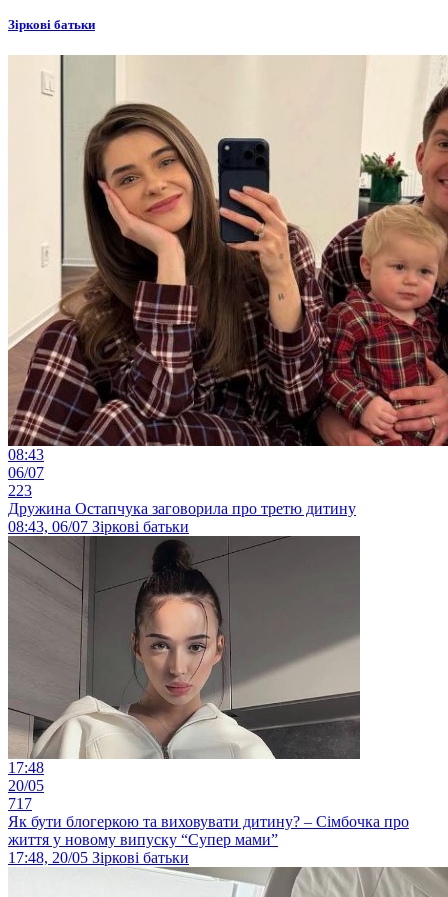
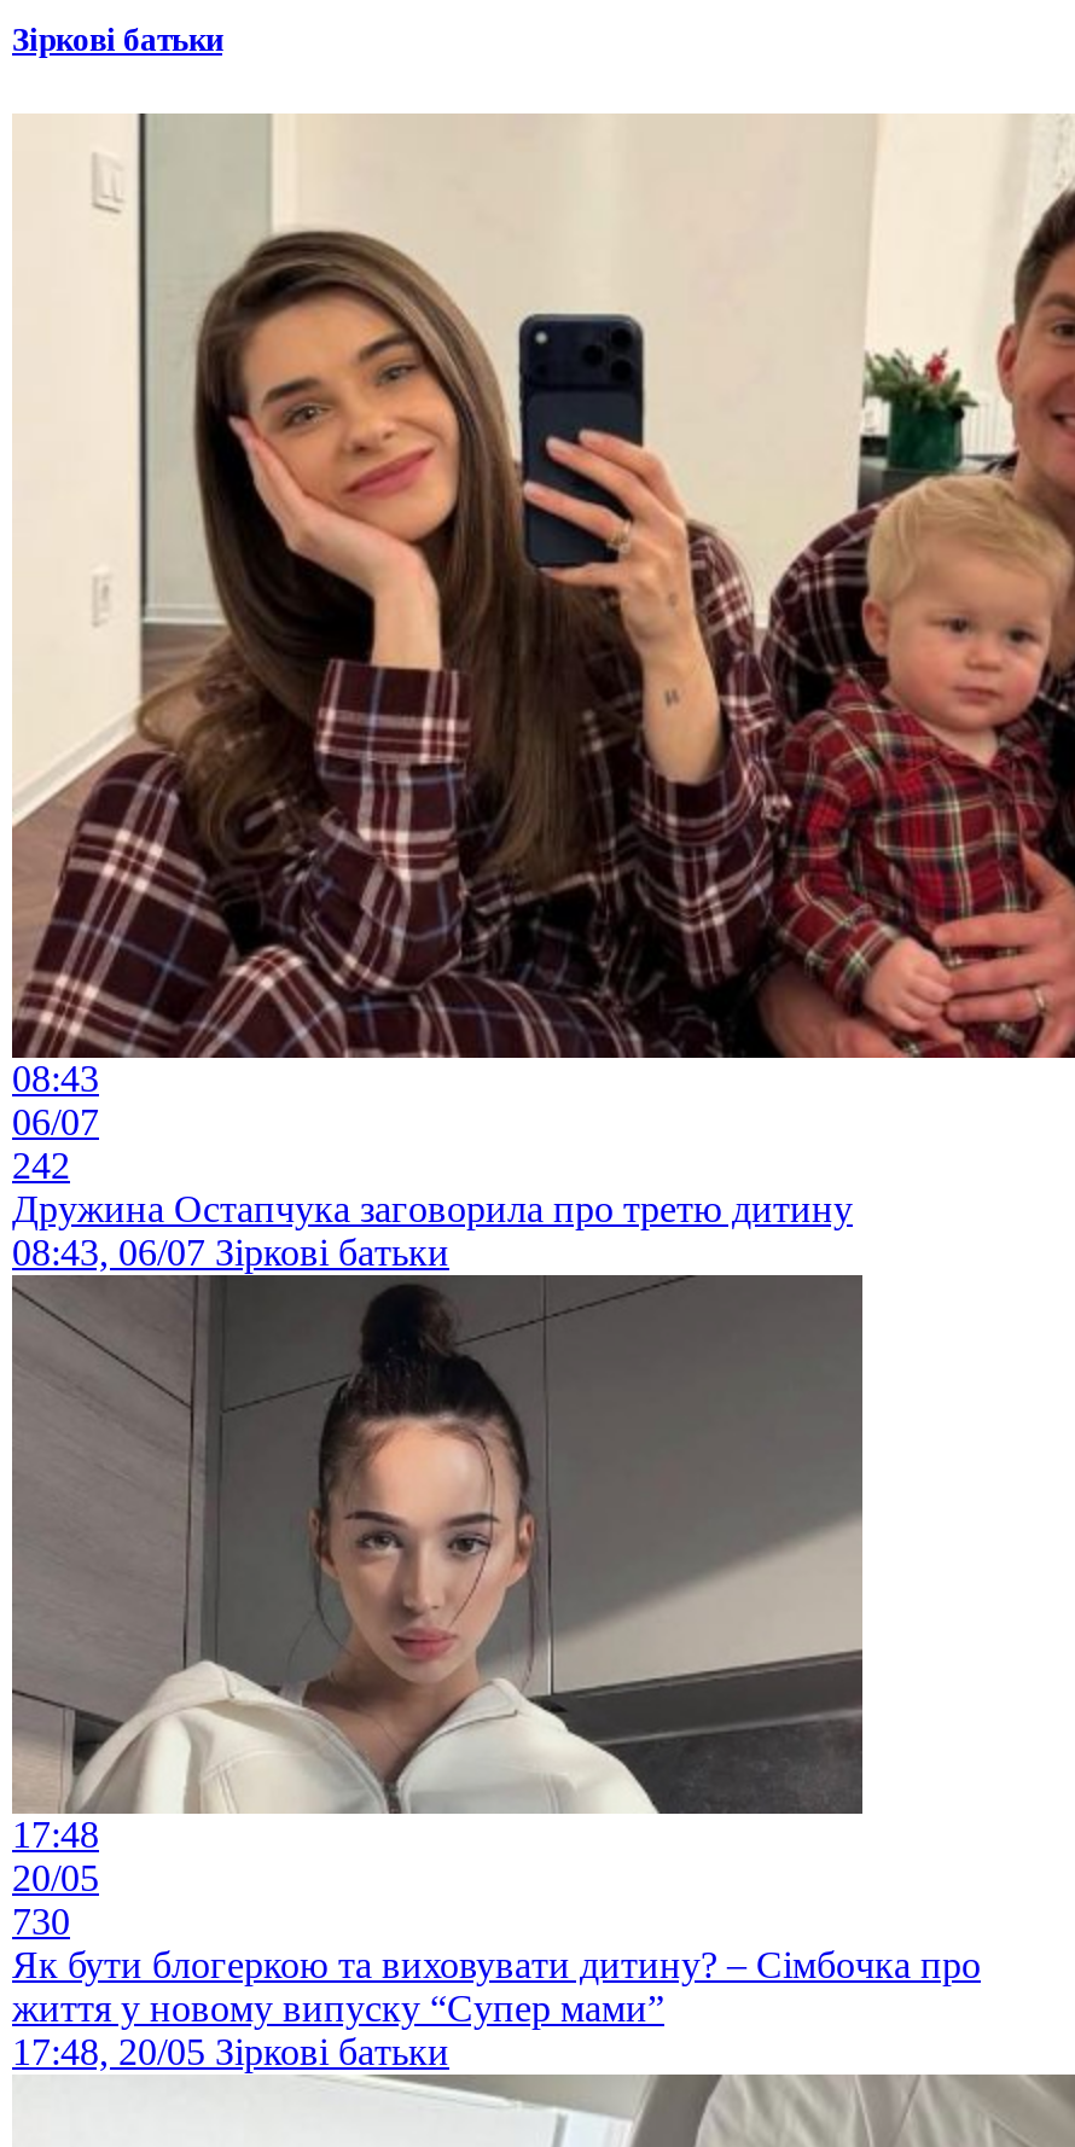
- 223
+ 242

- 717
+ 730
